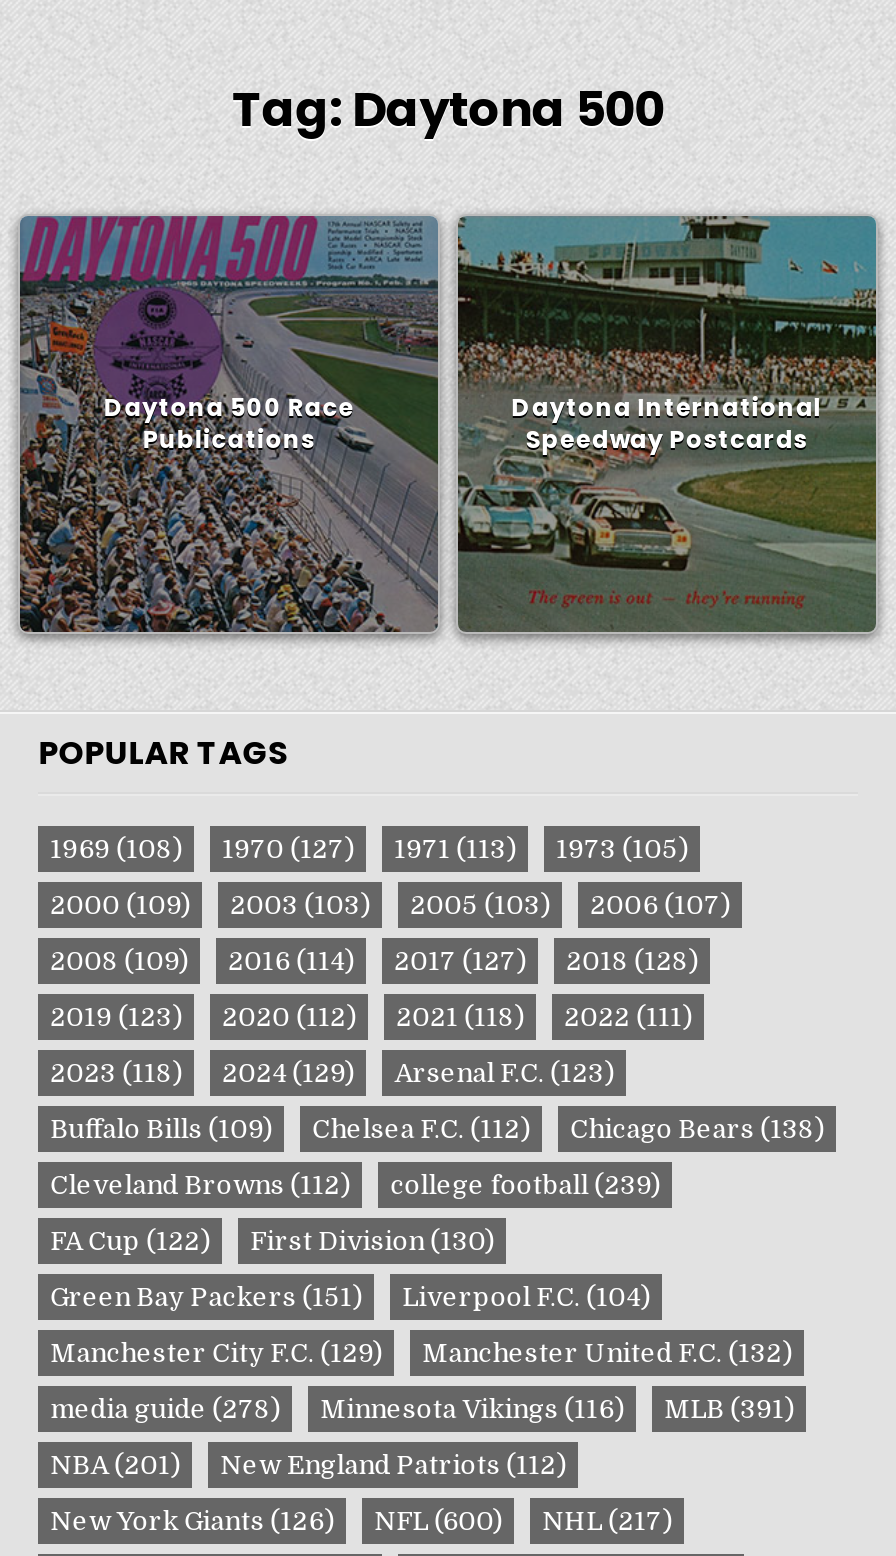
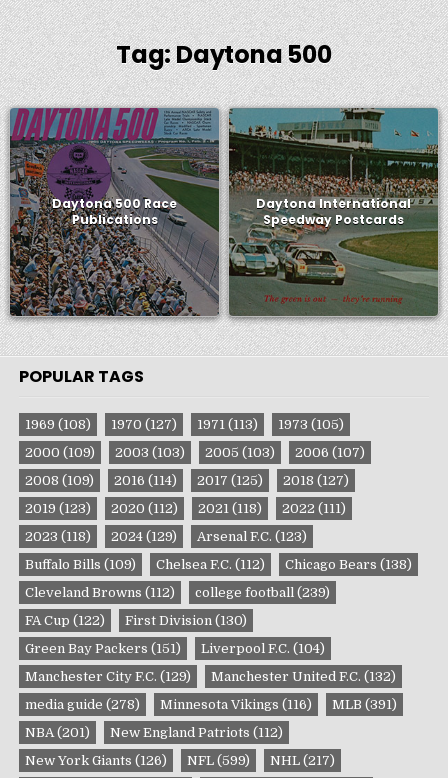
- 2017 (127)
+ 2017 (125)

- 2018 (128)
+ 2018 (127)

- New York Giants (126) NFL (600) NHL (217)
+ New York Giants (126) NFL (599) NHL (217)
